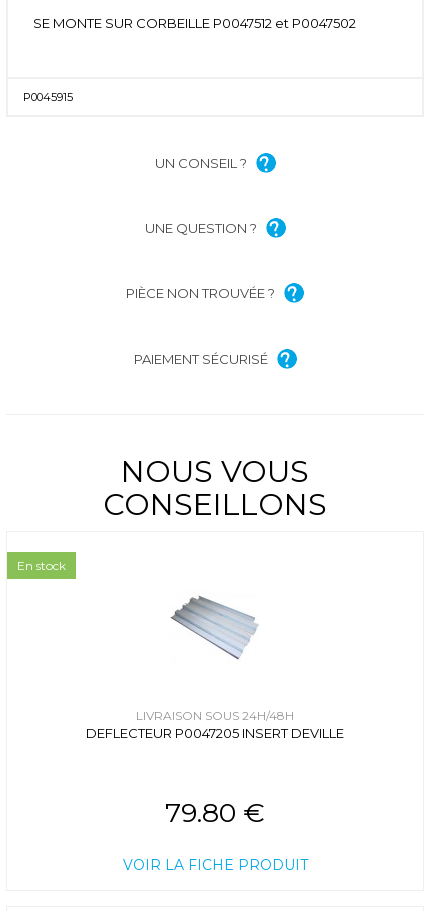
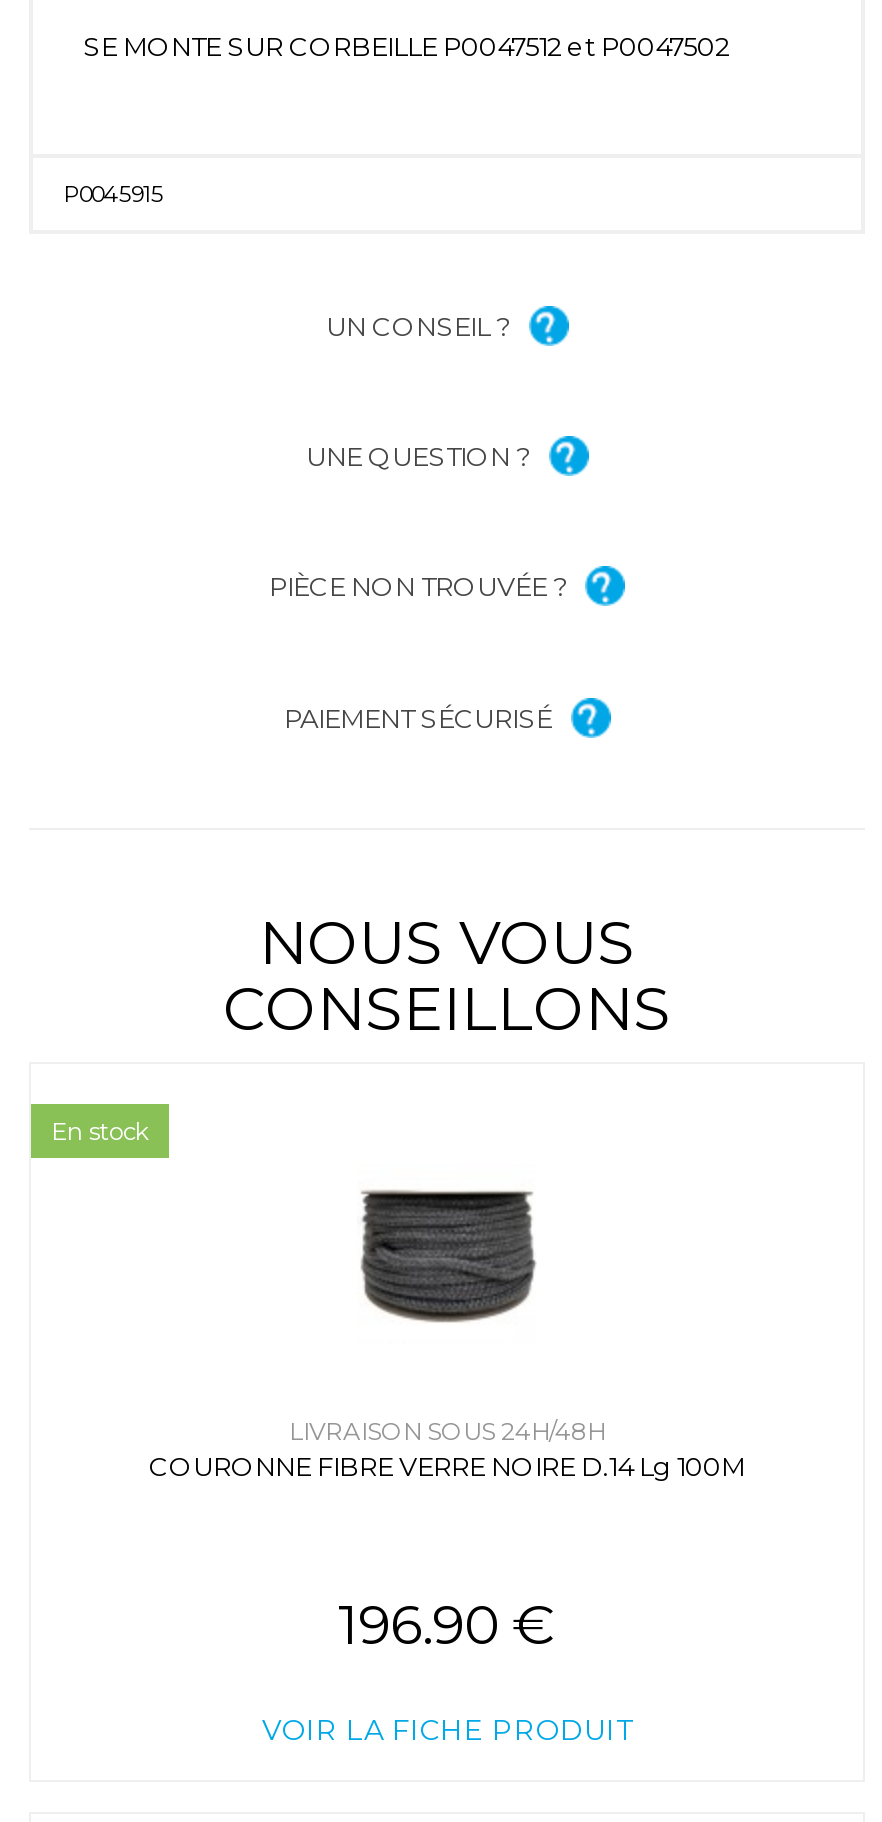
- [image]
+ [image]

- DEFLECTEUR P0047205 INSERT DEVILLE
+ COURONNE FIBRE VERRE NOIRE D.14 Lg 100M

- 79.80 €
+ 196.90 €
